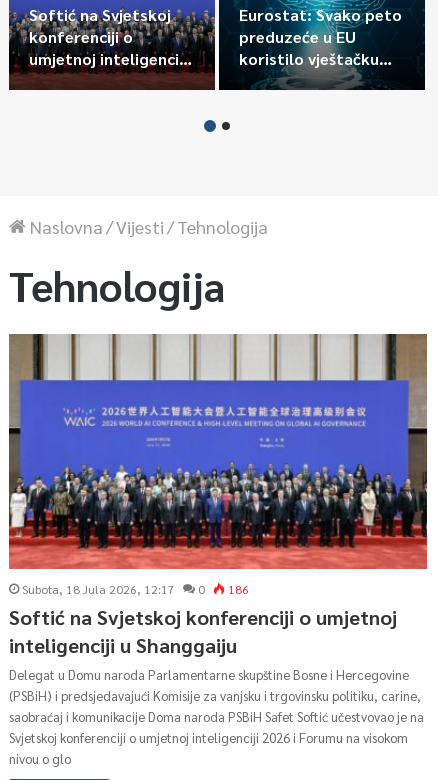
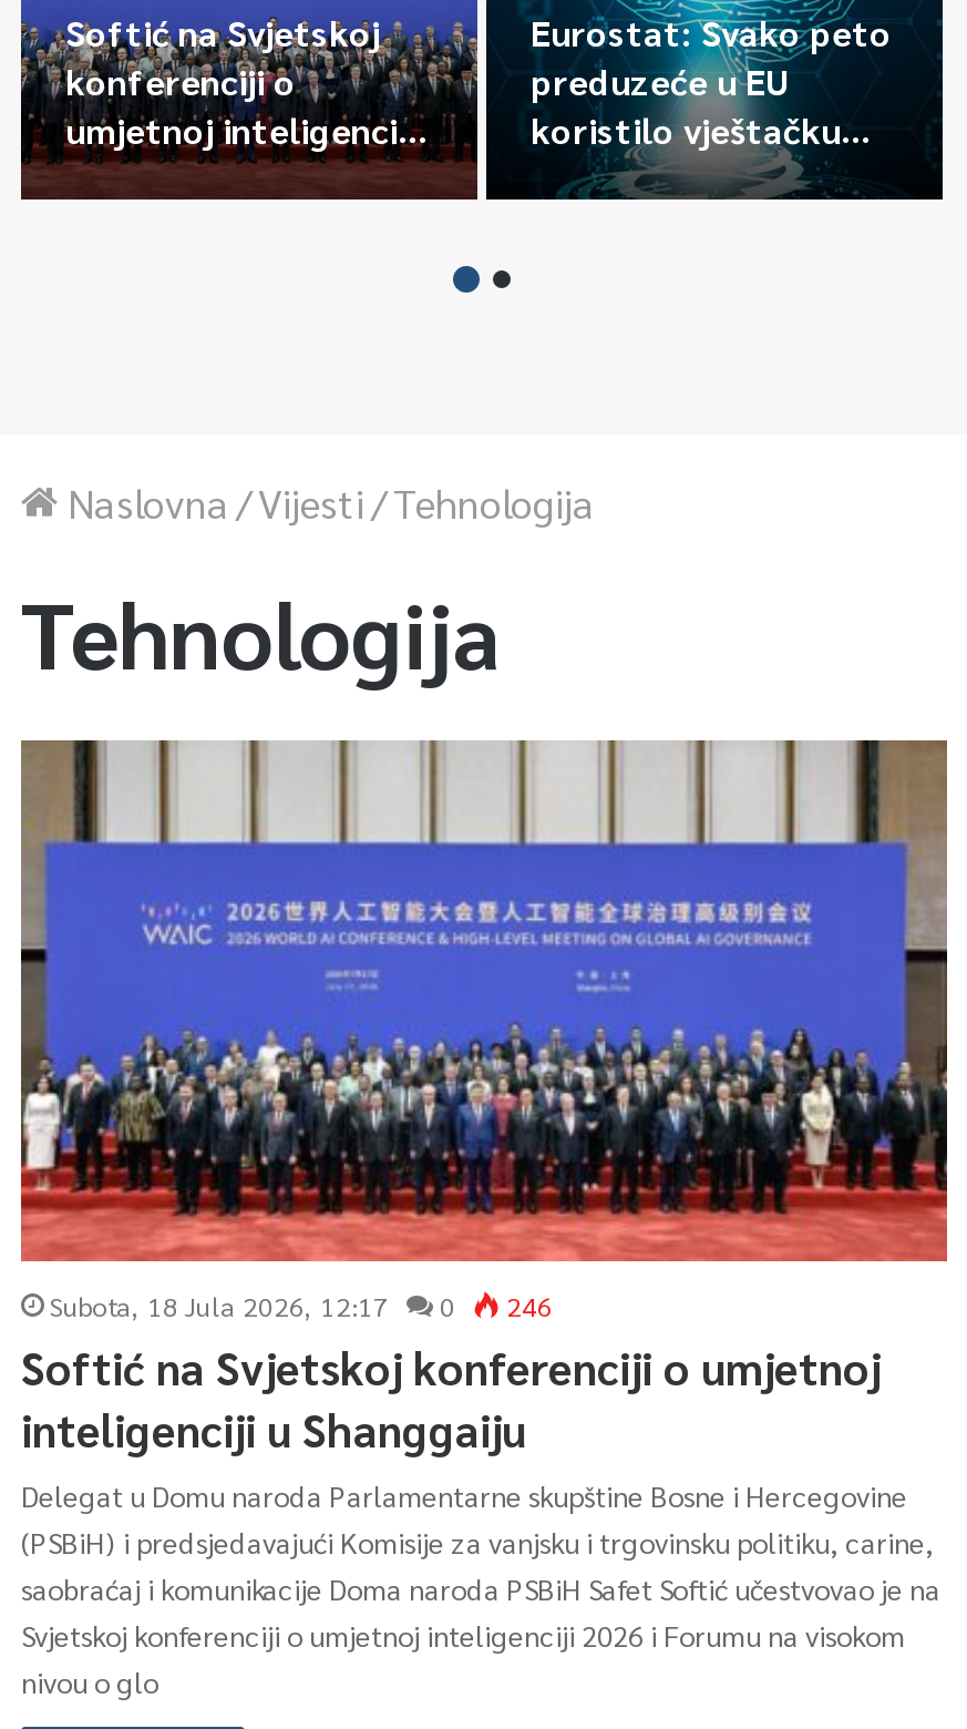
- Subota, 18 Jula 2026, 12:17 0 186
+ Subota, 18 Jula 2026, 12:17 0 246
